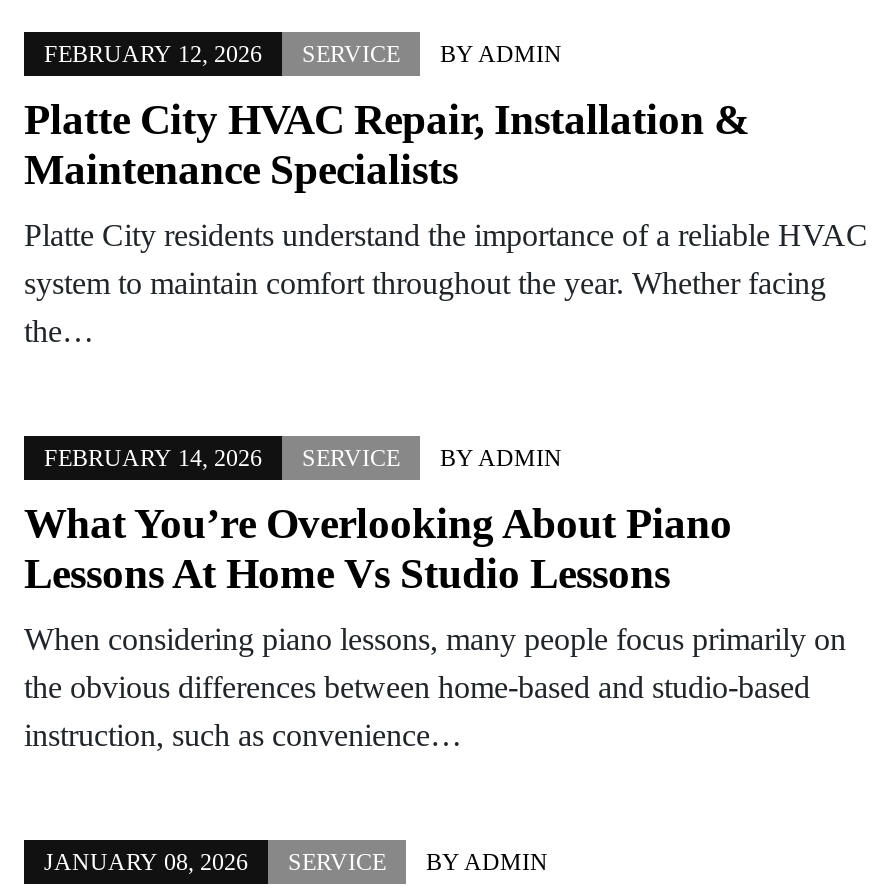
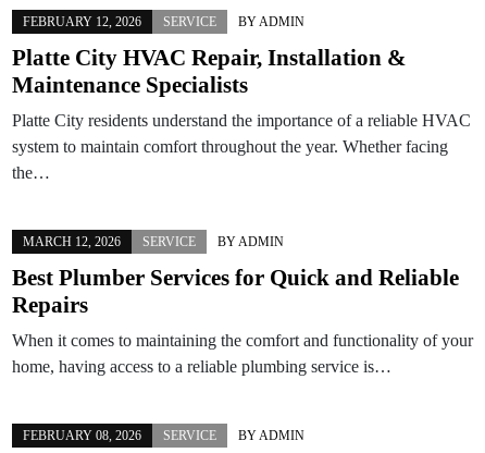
- FEBRUARY 14, 2026 SERVICE BY ADMIN
+ MARCH 12, 2026 SERVICE BY ADMIN

- What You’re Overlooking About Piano
- Lessons At Home Vs Studio Lessons
+ Best Plumber Services for Quick and Reliable
+ Repairs

- When considering piano lessons, many people focus primarily on
- the obvious differences between home-based and studio-based
- instruction, such as convenience…
+ When it comes to maintaining the comfort and functionality of your
+ home, having access to a reliable plumbing service is…

- JANUARY 08, 2026 SERVICE BY ADMIN
+ FEBRUARY 08, 2026 SERVICE BY ADMIN
